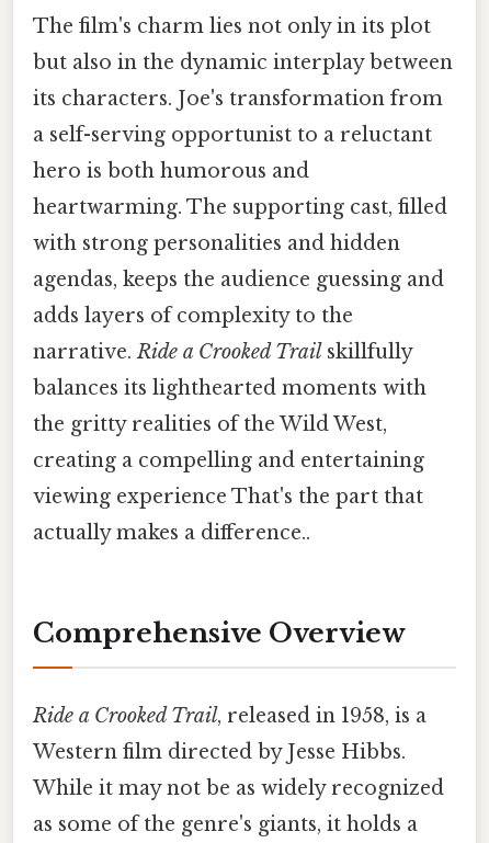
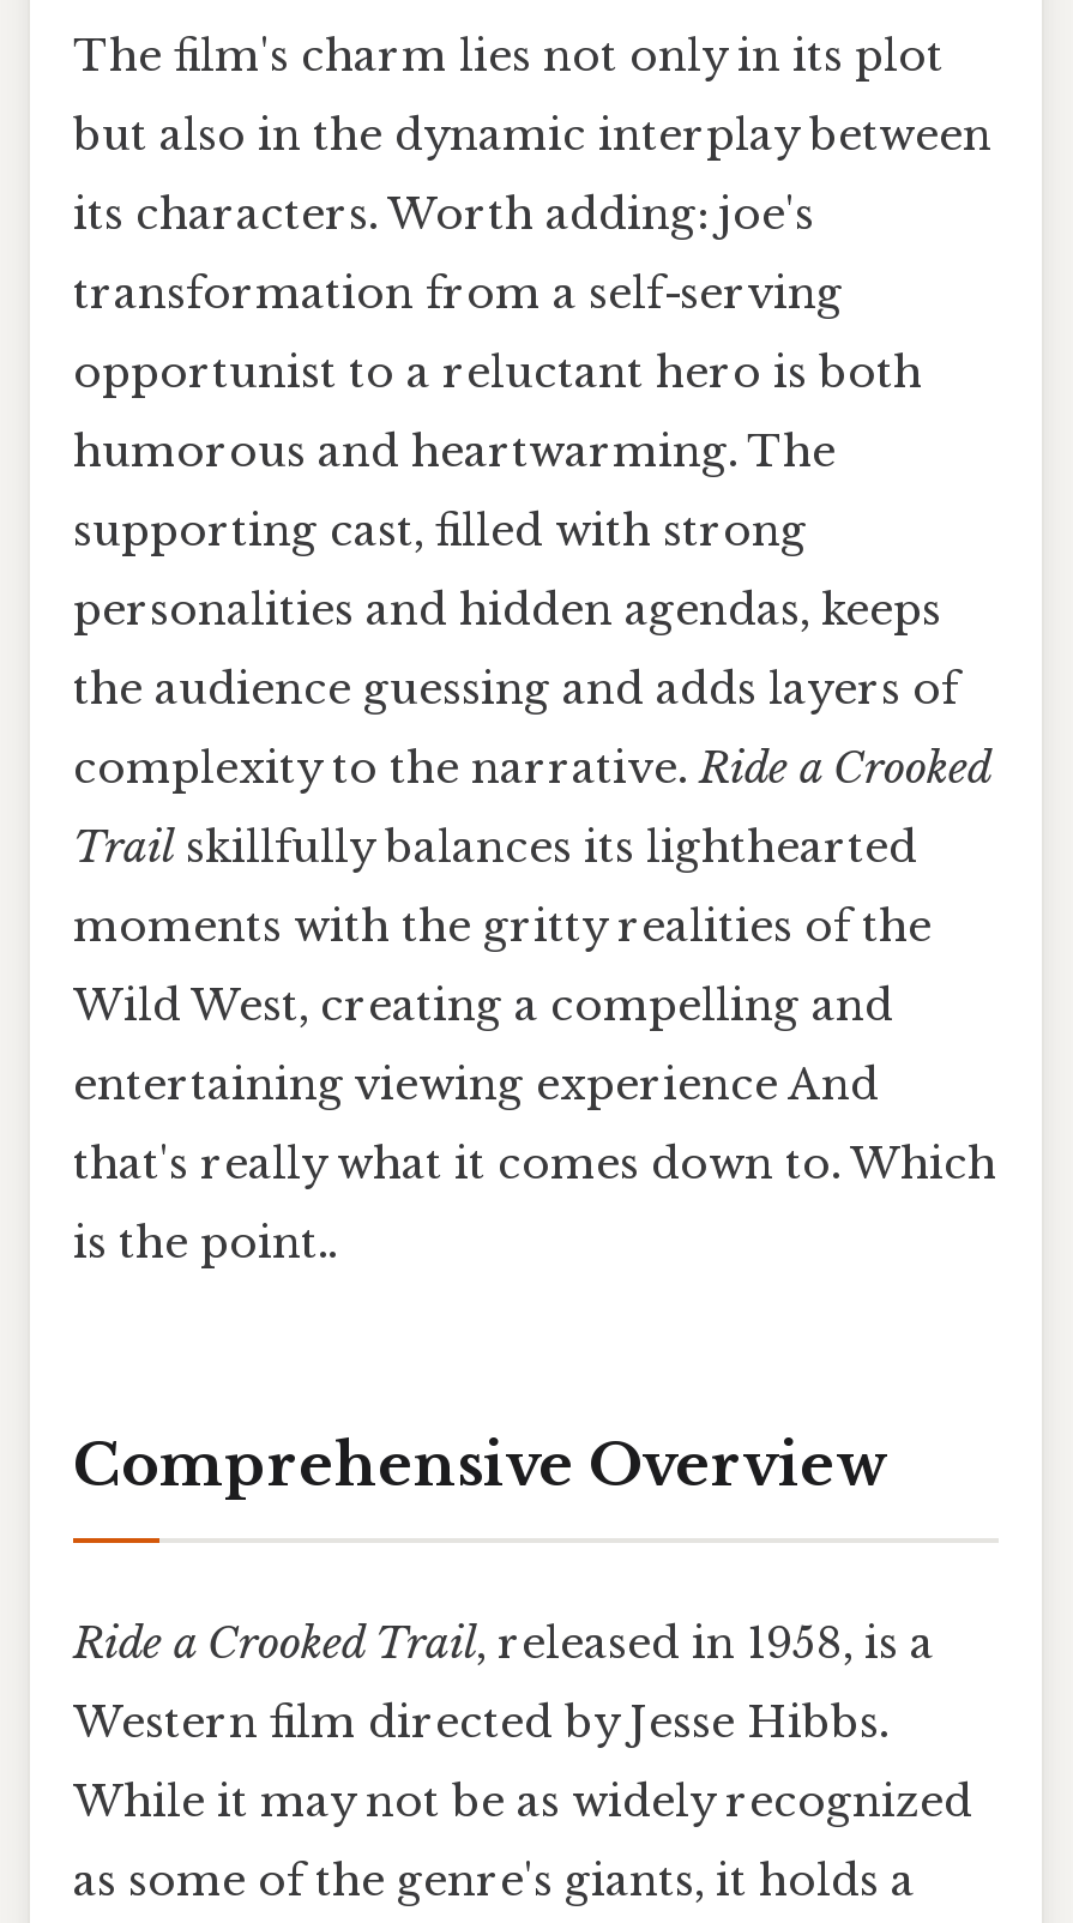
- its characters. Joe's transformation from
- a self-serving opportunist to a reluctant
- hero is both humorous and
- heartwarming. The supporting cast, filled
- with strong personalities and hidden
- agendas, keeps the audience guessing and
- adds layers of complexity to the
- narrative. Ride a Crooked Trail skillfully
- balances its lighthearted moments with
- the gritty realities of the Wild West,
- creating a compelling and entertaining
- viewing experience That's the part that
- actually makes a difference..
+ its characters. Worth adding: joe's
+ transformation from a self-serving
+ opportunist to a reluctant hero is both
+ humorous and heartwarming. The
+ supporting cast, filled with strong
+ personalities and hidden agendas, keeps
+ the audience guessing and adds layers of
+ complexity to the narrative. Ride a Crooked
+ Trail skillfully balances its lighthearted
+ moments with the gritty realities of the
+ Wild West, creating a compelling and
+ entertaining viewing experience And
+ that's really what it comes down to. Which
+ is the point..
